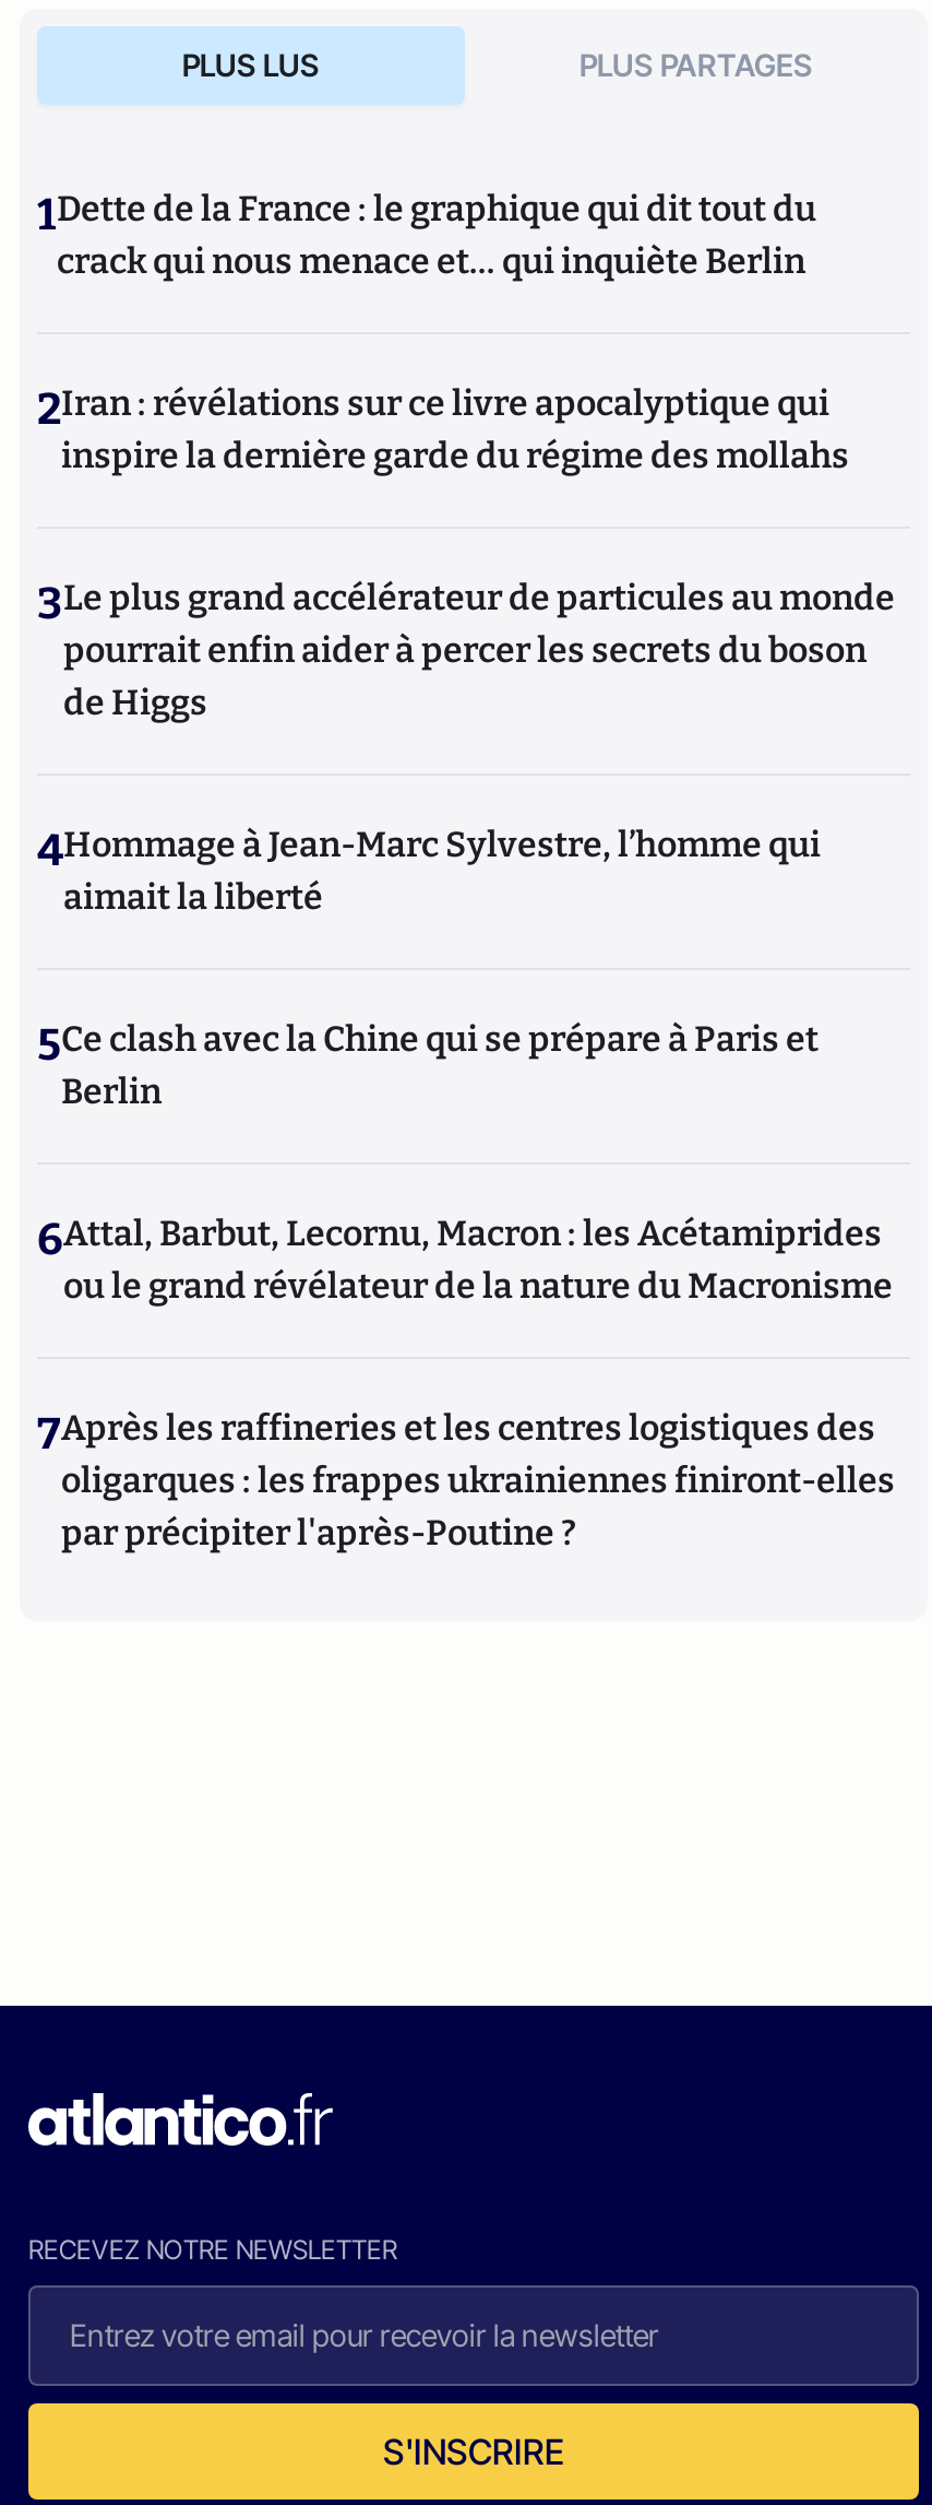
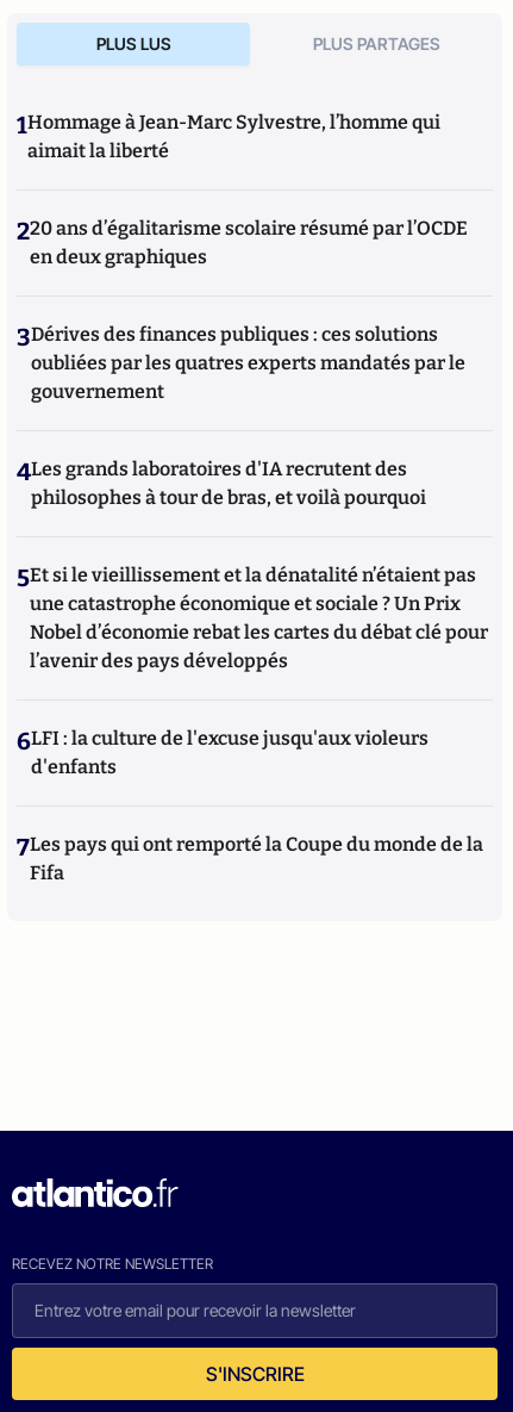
- 1Dette de la France : le graphique qui dit tout du
- crack qui nous menace et… qui inquiète Berlin
- 2Iran : révélations sur ce livre apocalyptique qui
- inspire la dernière garde du régime des mollahs
- 3Le plus grand accélérateur de particules au monde
- pourrait enfin aider à percer les secrets du boson
- de Higgs
- 4Hommage à Jean-Marc Sylvestre, l’homme qui
+ 1Hommage à Jean-Marc Sylvestre, l’homme qui

moved up: aimait la liberté

- 5Ce clash avec la Chine qui se prépare à Paris et
- Berlin
- 6Attal, Barbut, Lecornu, Macron : les Acétamiprides
- ou le grand révélateur de la nature du Macronisme
- 7Après les raffineries et les centres logistiques des
- oligarques : les frappes ukrainiennes finiront-elles
- par précipiter l'après-Poutine ?
+ 220 ans d’égalitarisme scolaire résumé par l’OCDE
+ en deux graphiques
+ 3Dérives des finances publiques : ces solutions
+ oubliées par les quatres experts mandatés par le
+ gouvernement
+ 4Les grands laboratoires d'IA recrutent des
+ philosophes à tour de bras, et voilà pourquoi
+ 5Et si le vieillissement et la dénatalité n’étaient pas
+ une catastrophe économique et sociale ? Un Prix
+ Nobel d’économie rebat les cartes du débat clé pour
+ l’avenir des pays développés
+ 6LFI : la culture de l'excuse jusqu'aux violeurs
+ d'enfants
+ 7Les pays qui ont remporté la Coupe du monde de la
+ Fifa
